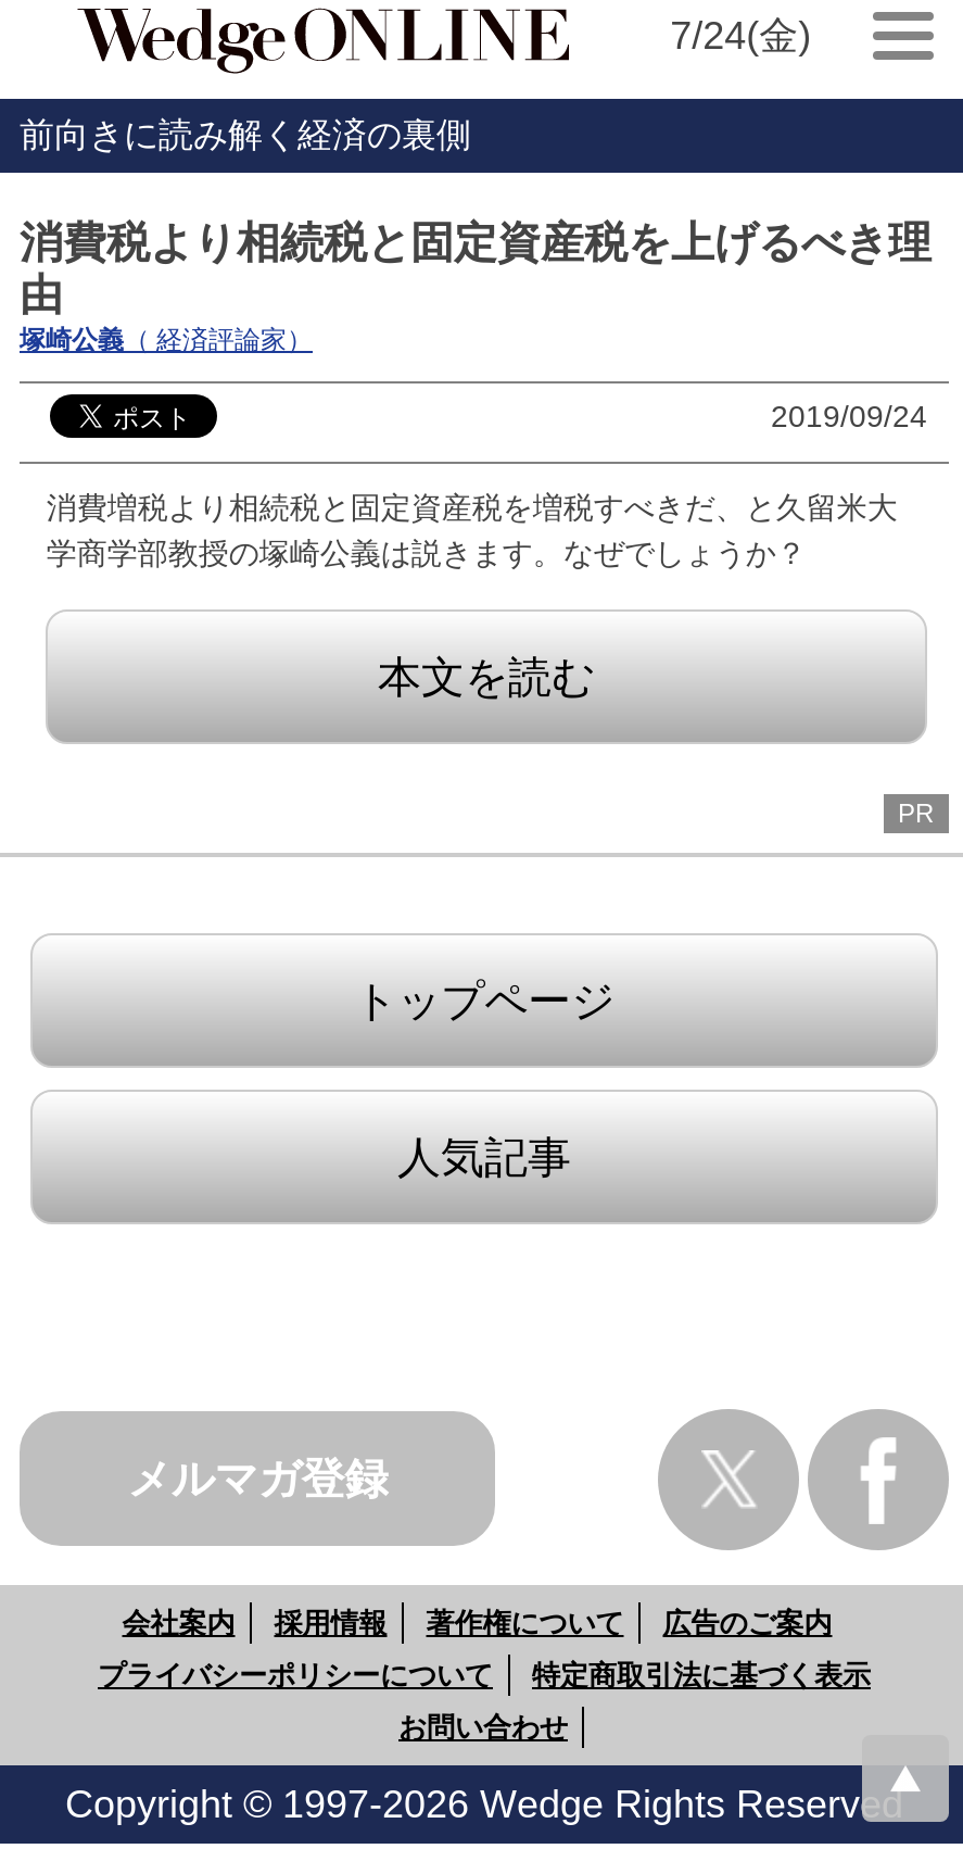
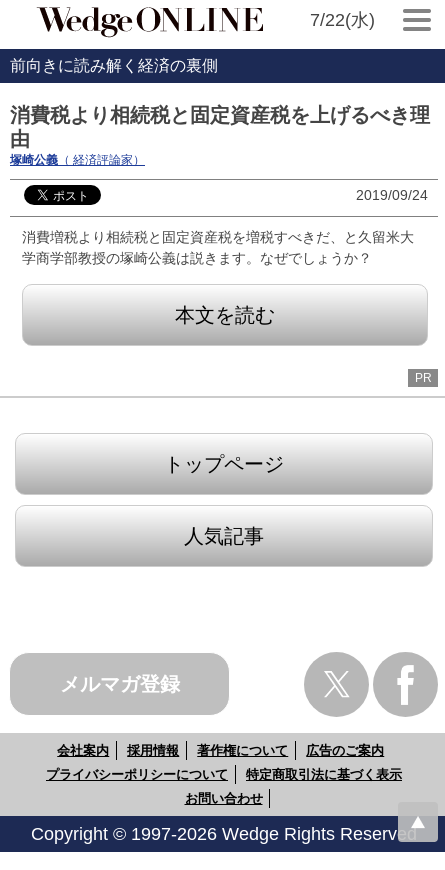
- 7/24(金)
+ 7/22(水)
